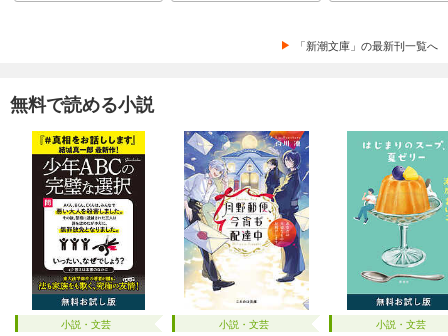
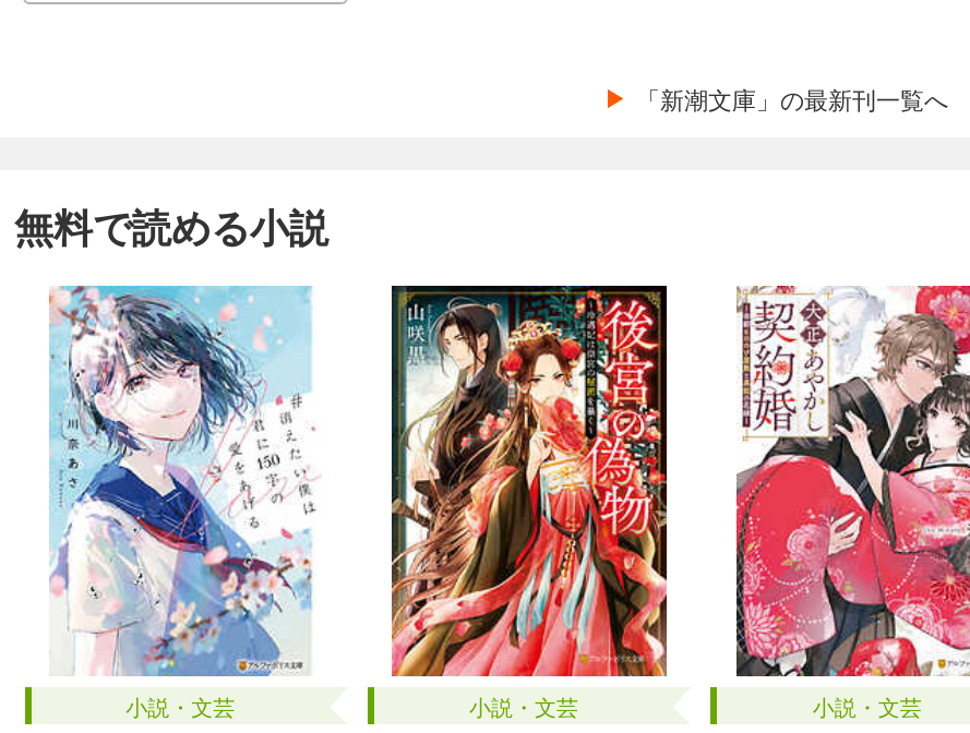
- [image]
+ [image]

- [image]
+ [image]

- [image]
+ [image]
